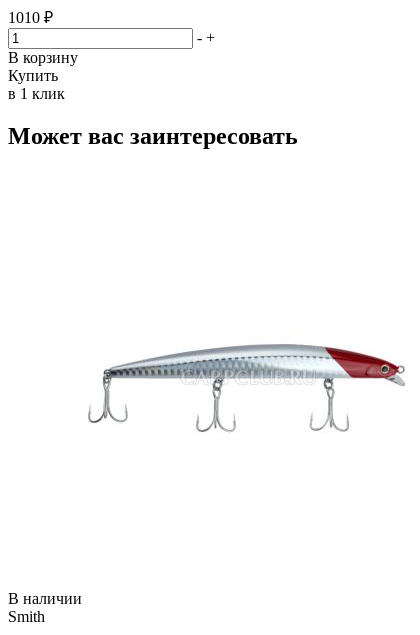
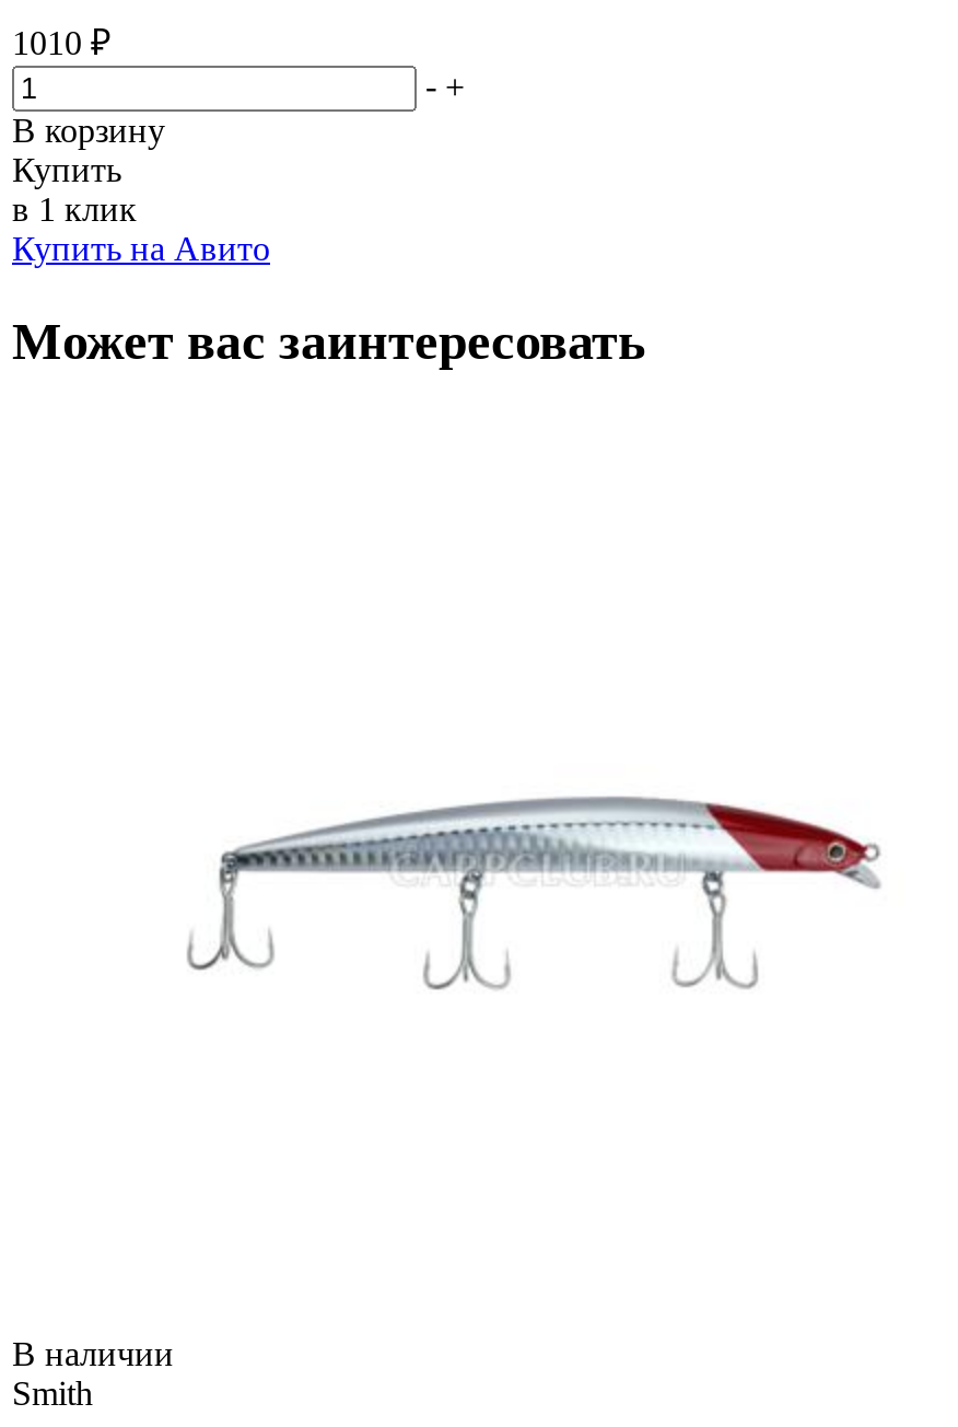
+ Купить на Авито
